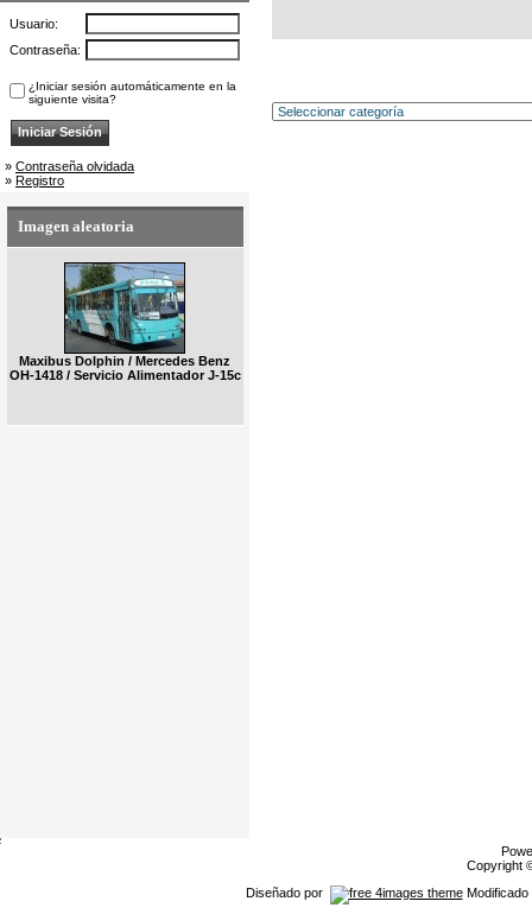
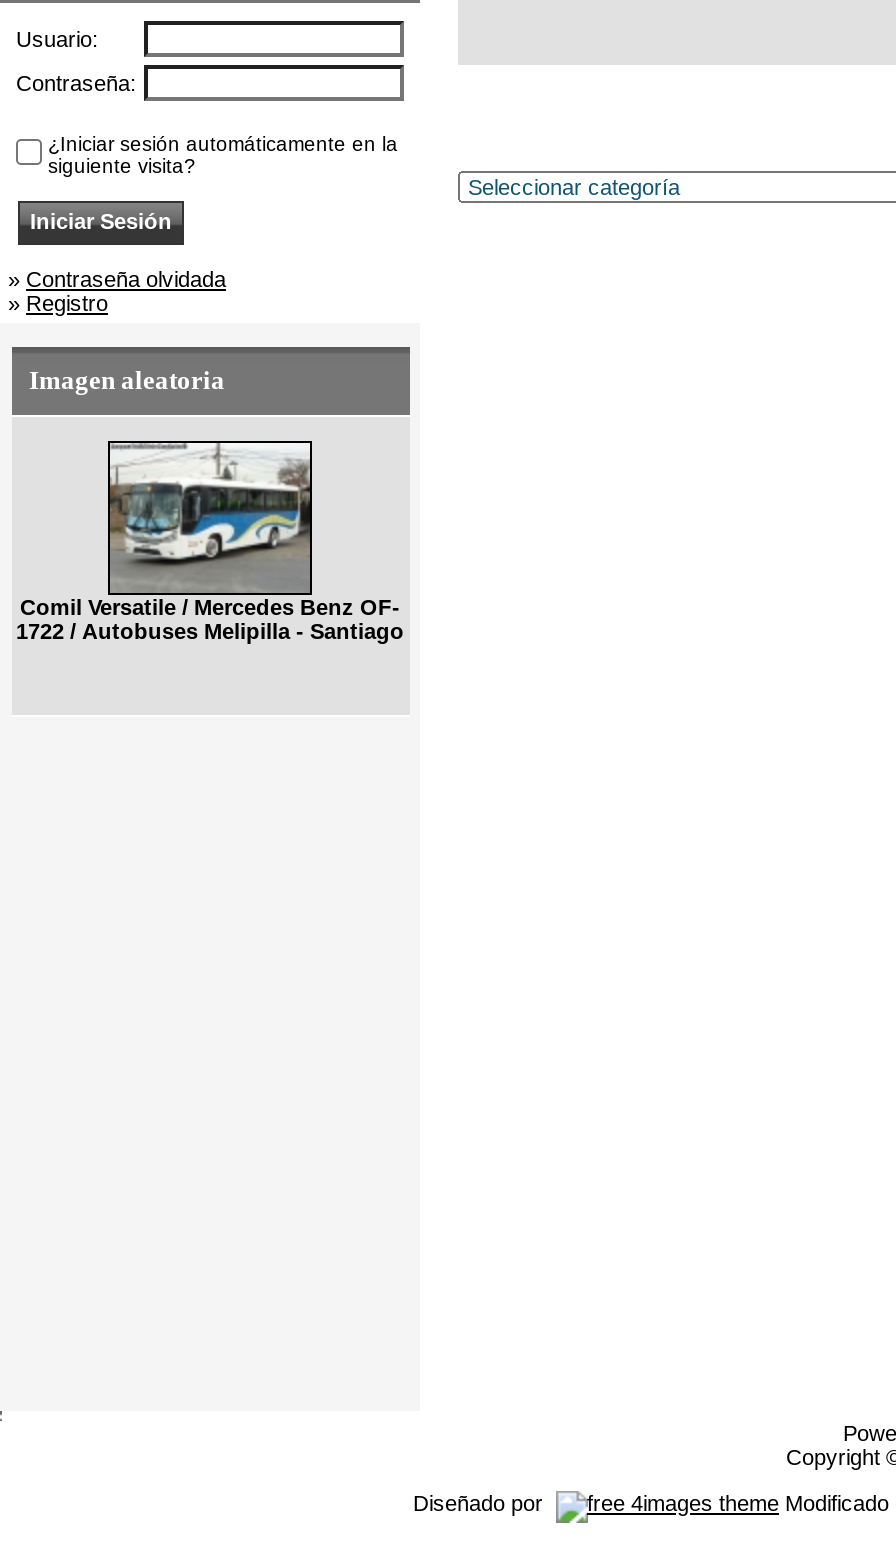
- [image]
- Maxibus Dolphin / Mercedes Benz
- OH-1418 / Servicio Alimentador J-15c
+ [image]
+ Comil Versatile / Mercedes Benz OF-
+ 1722 / Autobuses Melipilla - Santiago
